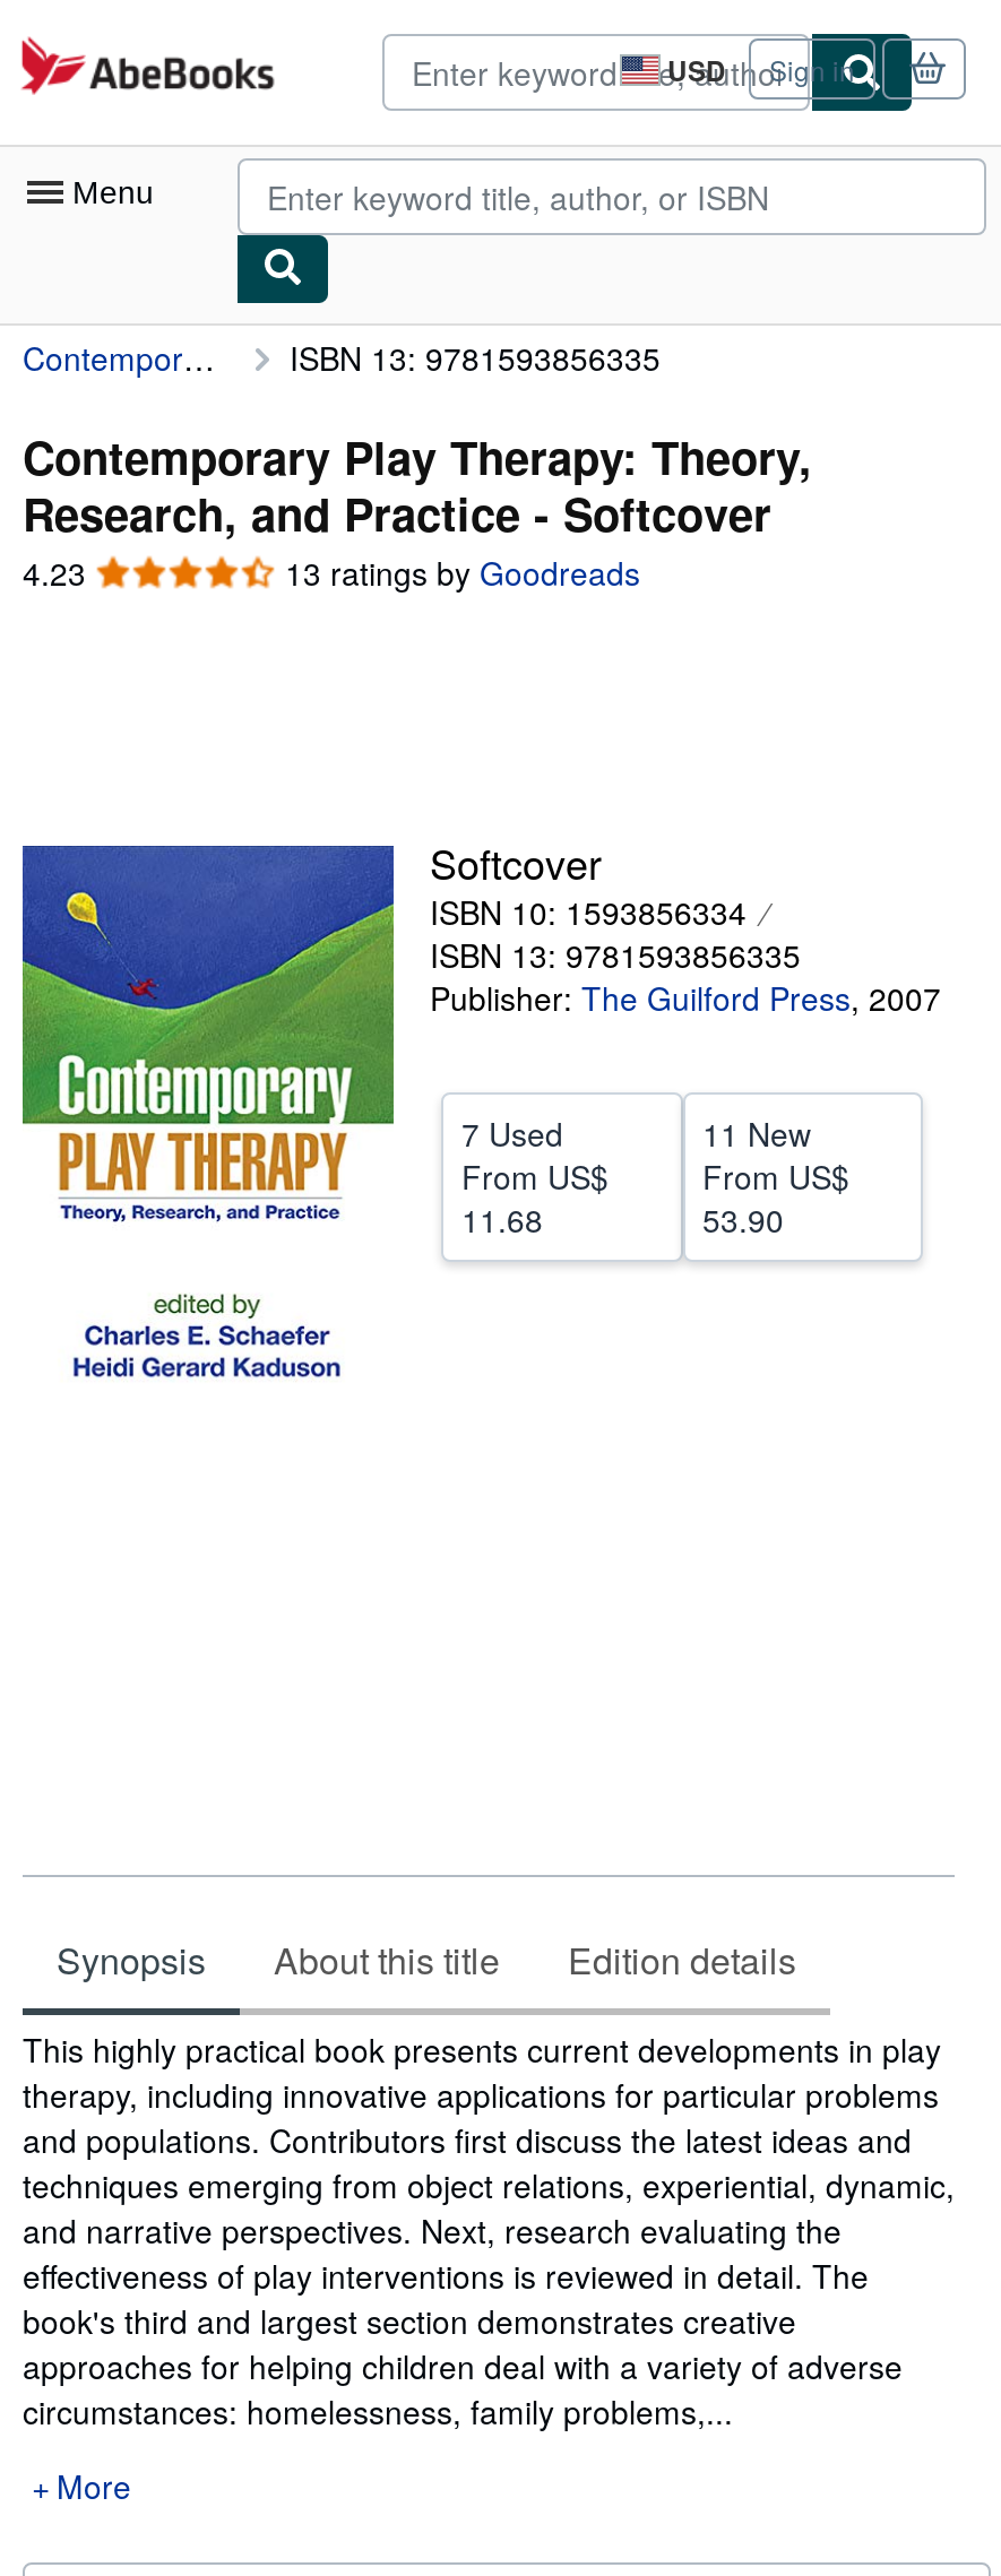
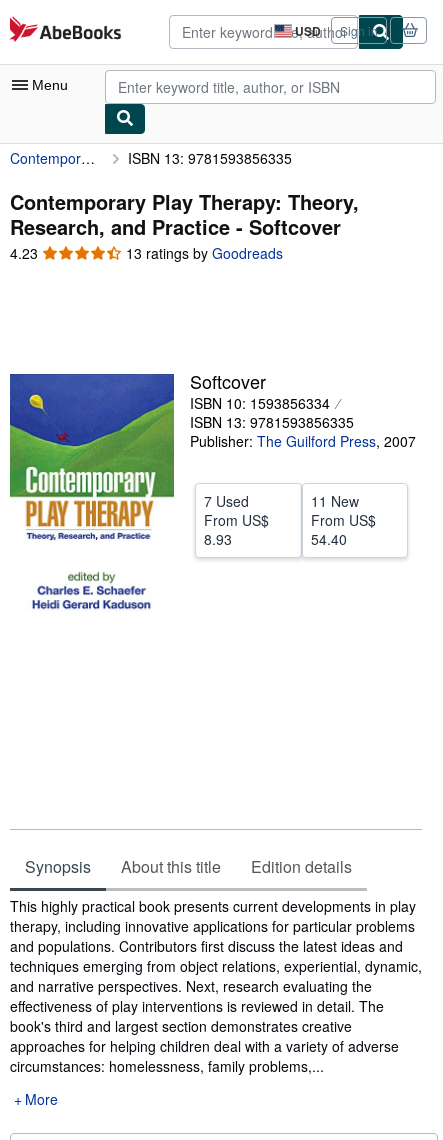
- 11.68
+ 8.93

- 53.90
+ 54.40
